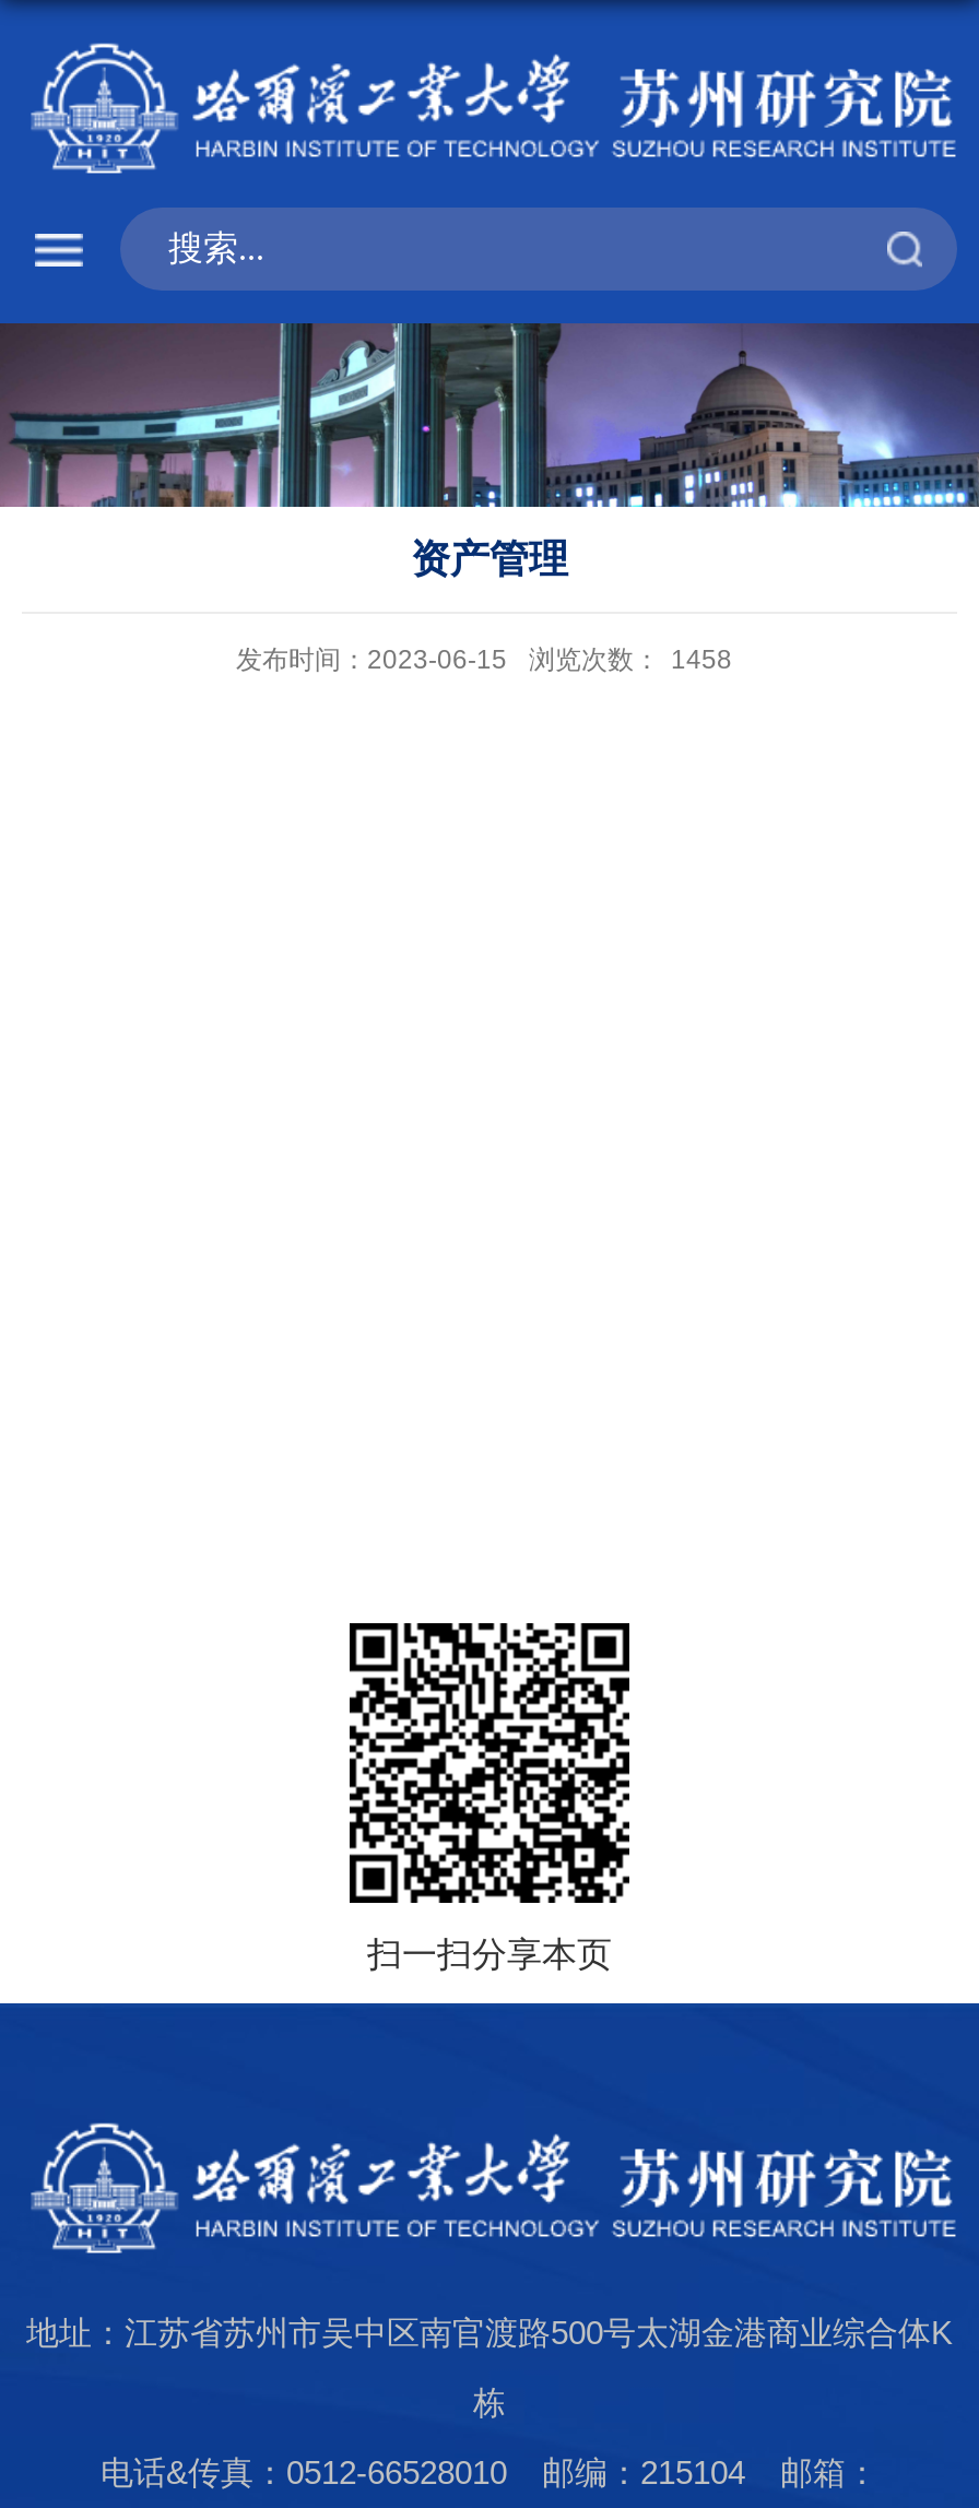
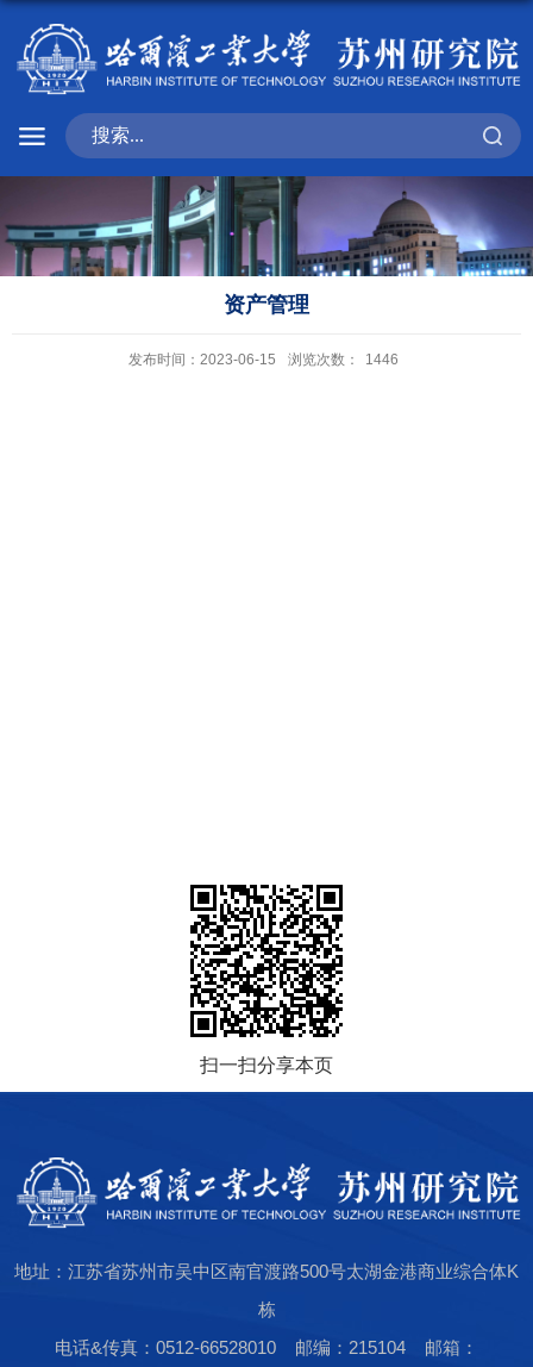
- 发布时间：2023-06-15 浏览次数： 1458
+ 发布时间：2023-06-15 浏览次数： 1446
